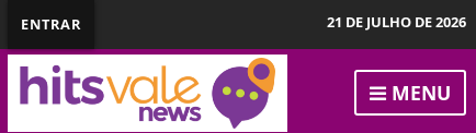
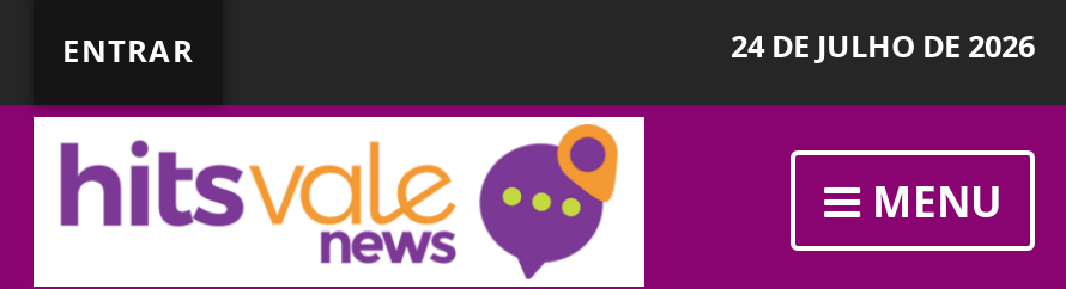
- 21 DE JULHO DE 2026
+ 24 DE JULHO DE 2026
